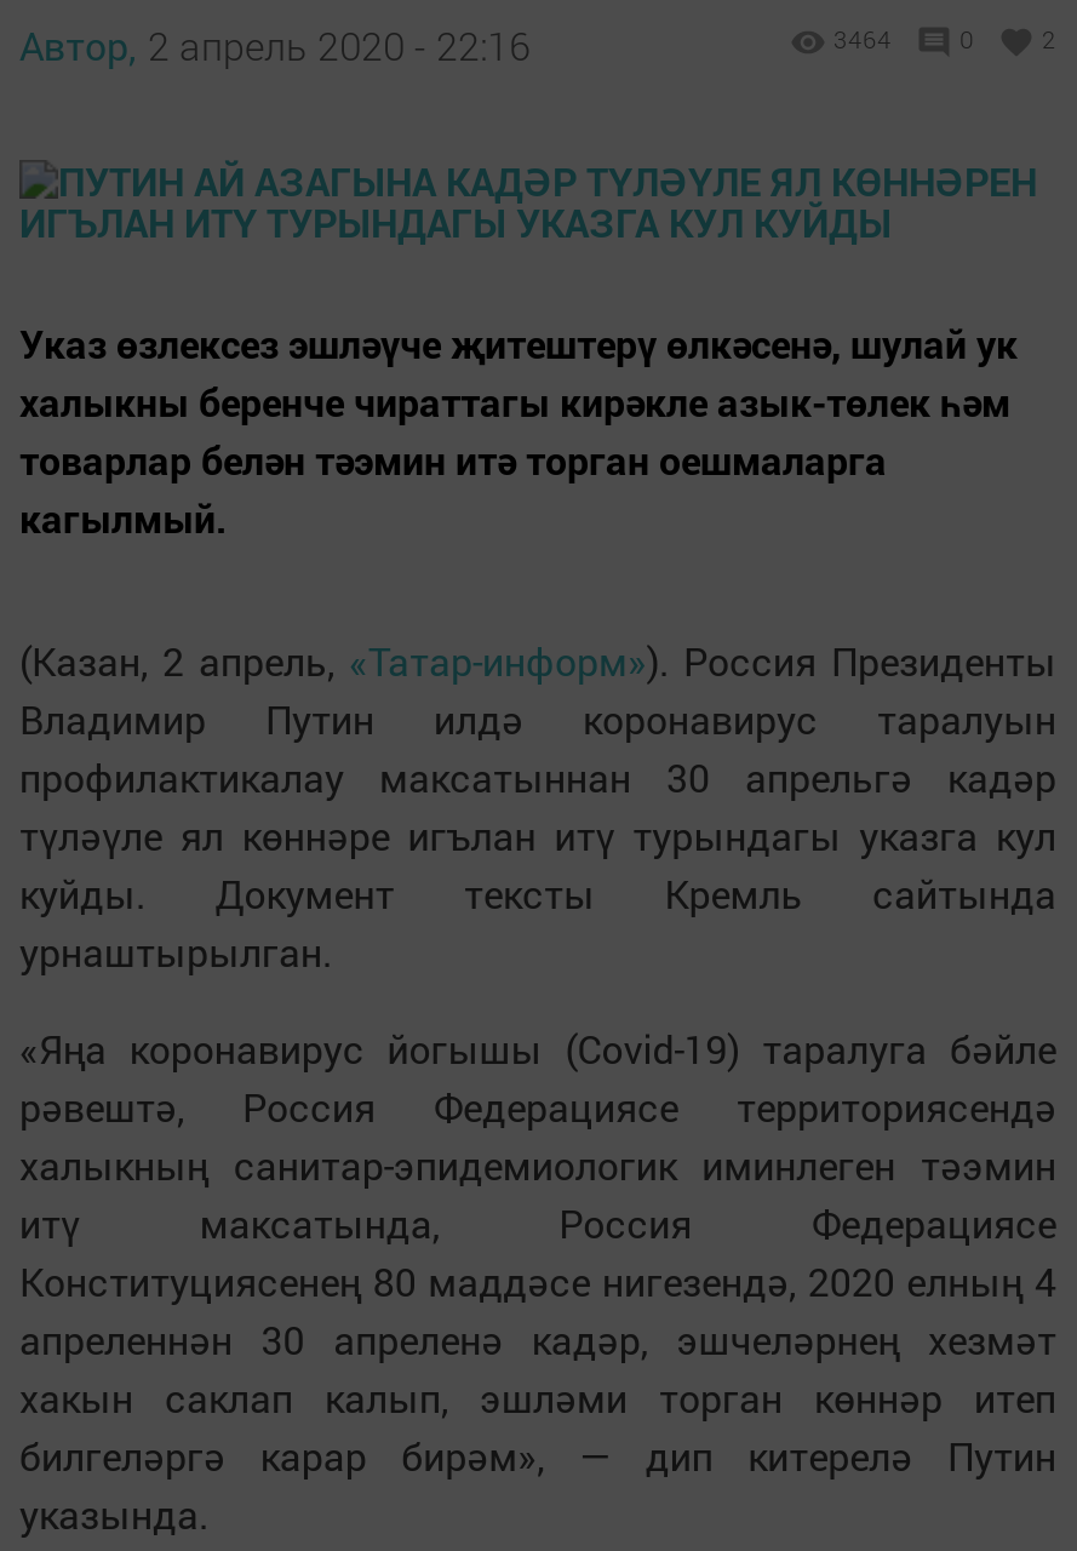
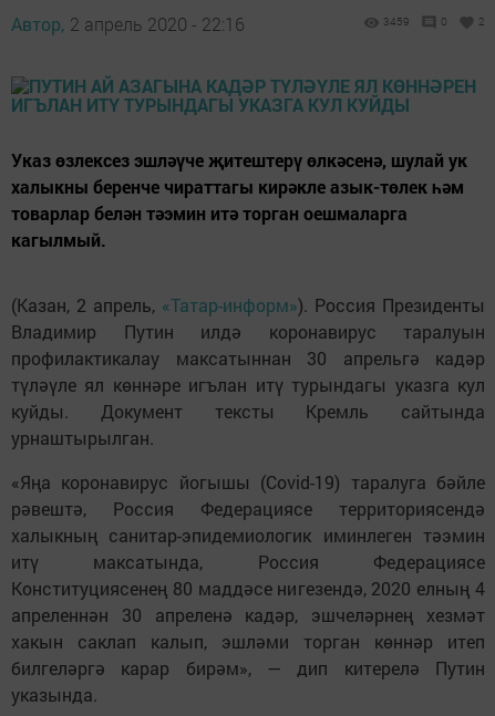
- 3464
+ 3459
